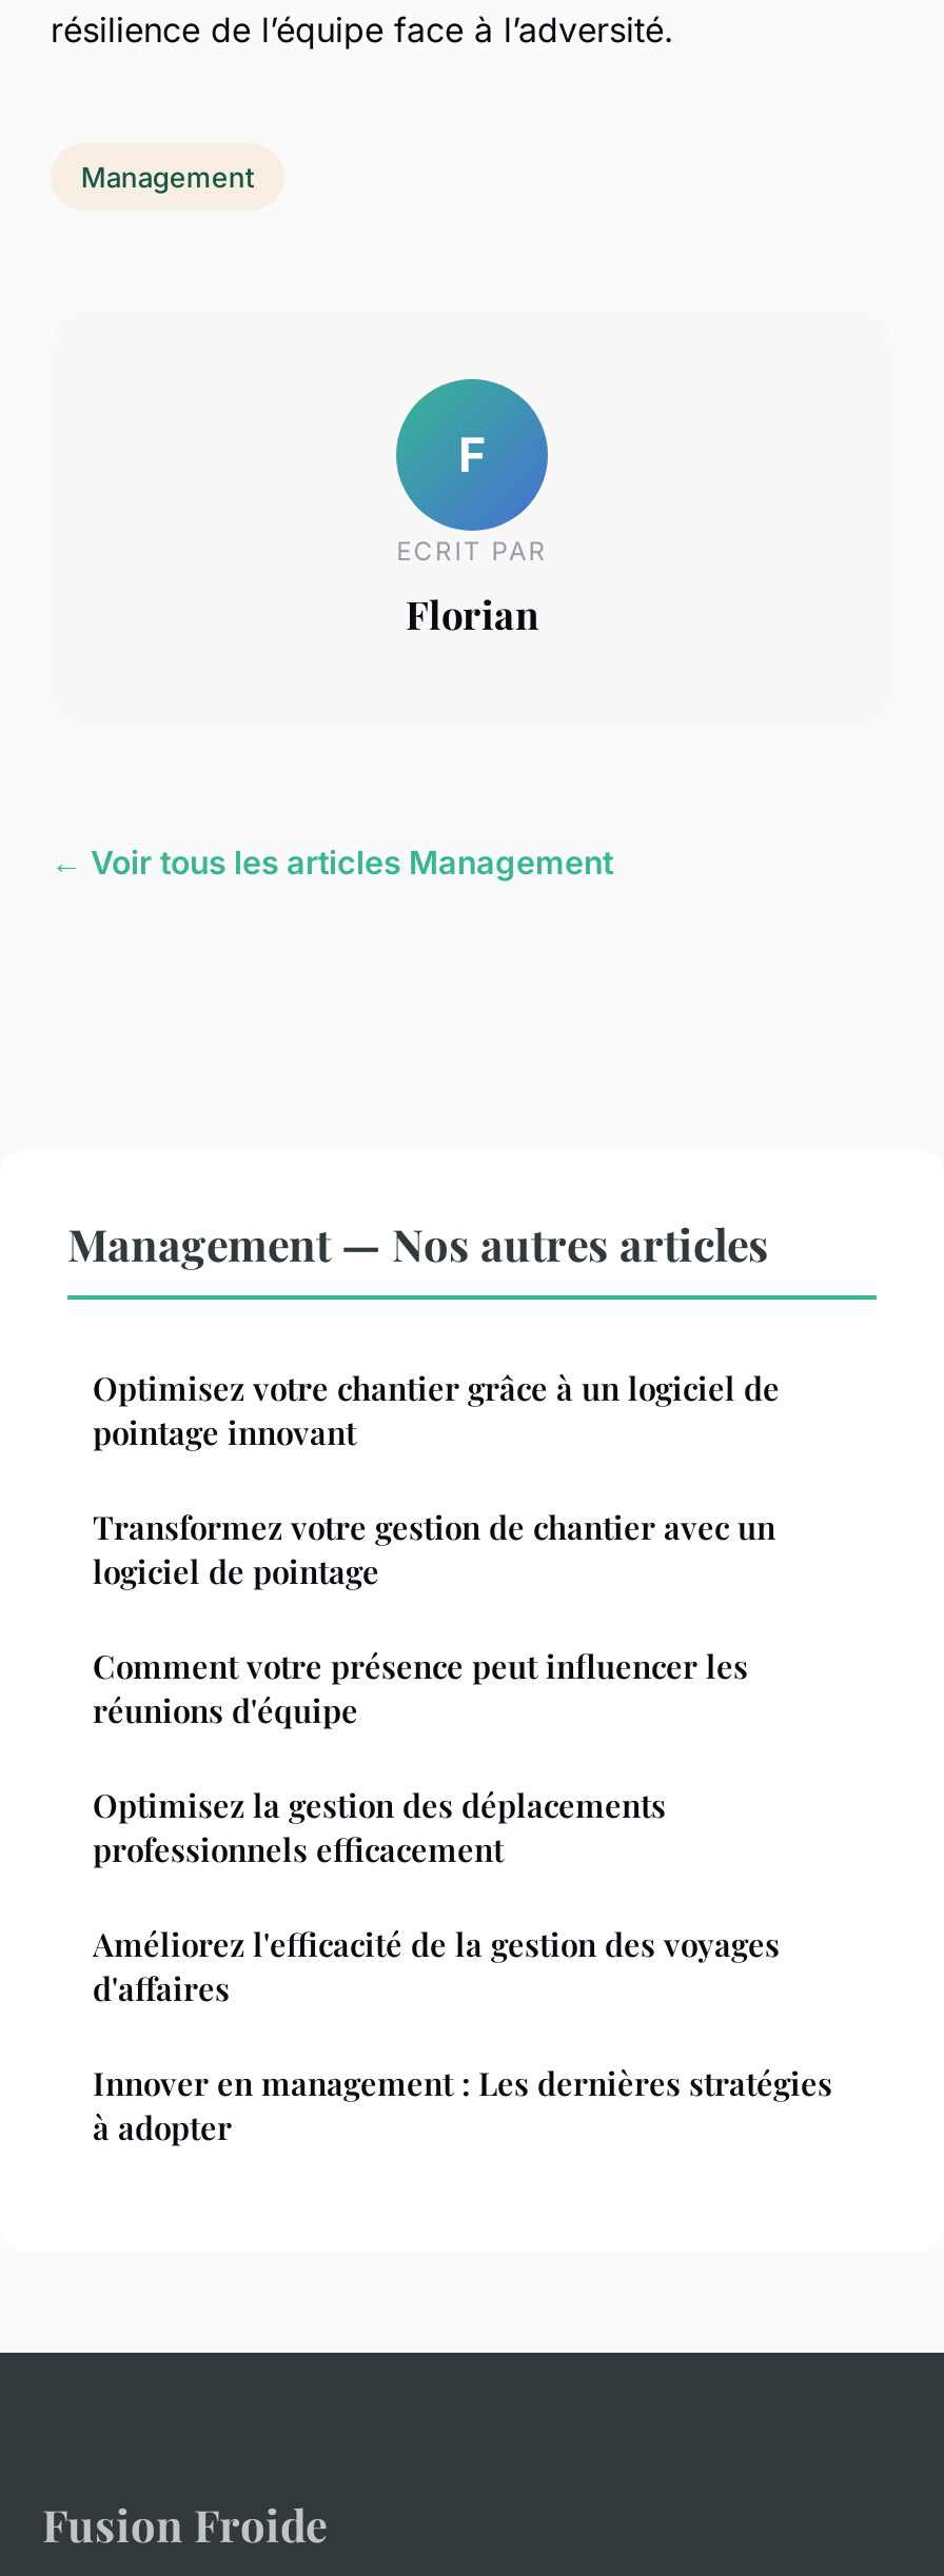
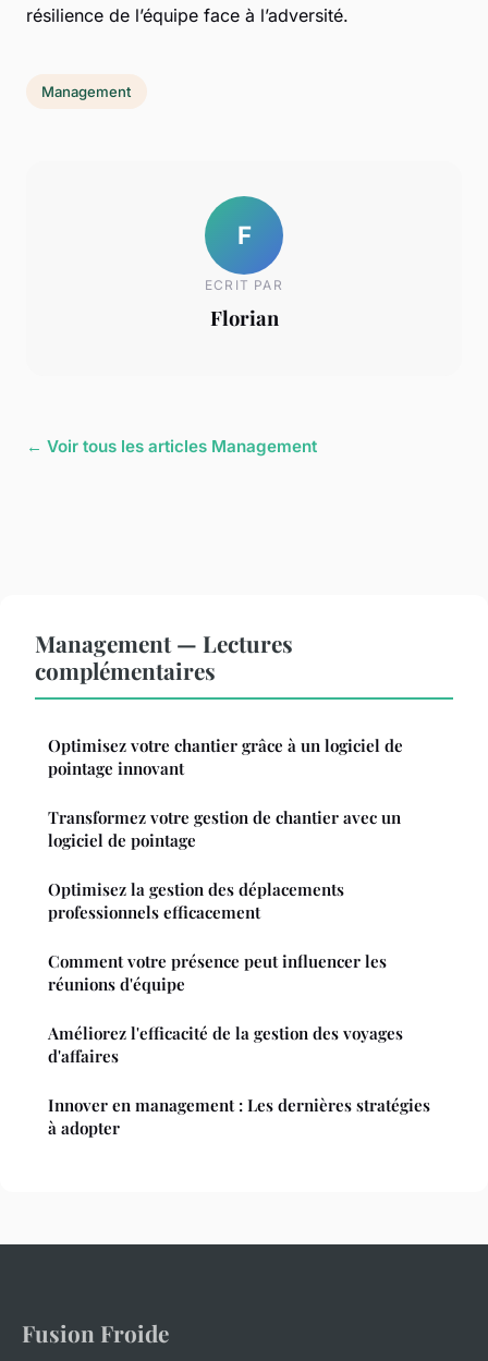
- Management — Nos autres articles
+ Management — Lectures
+ complémentaires

moved down: Comment votre présence peut influencer les | réunions d'équipe

moved up: Optimisez la gestion des déplacements | professionnels efficacement
